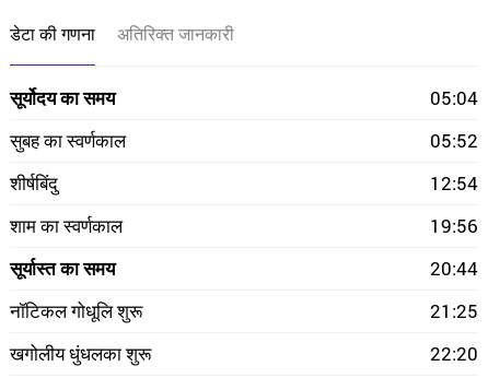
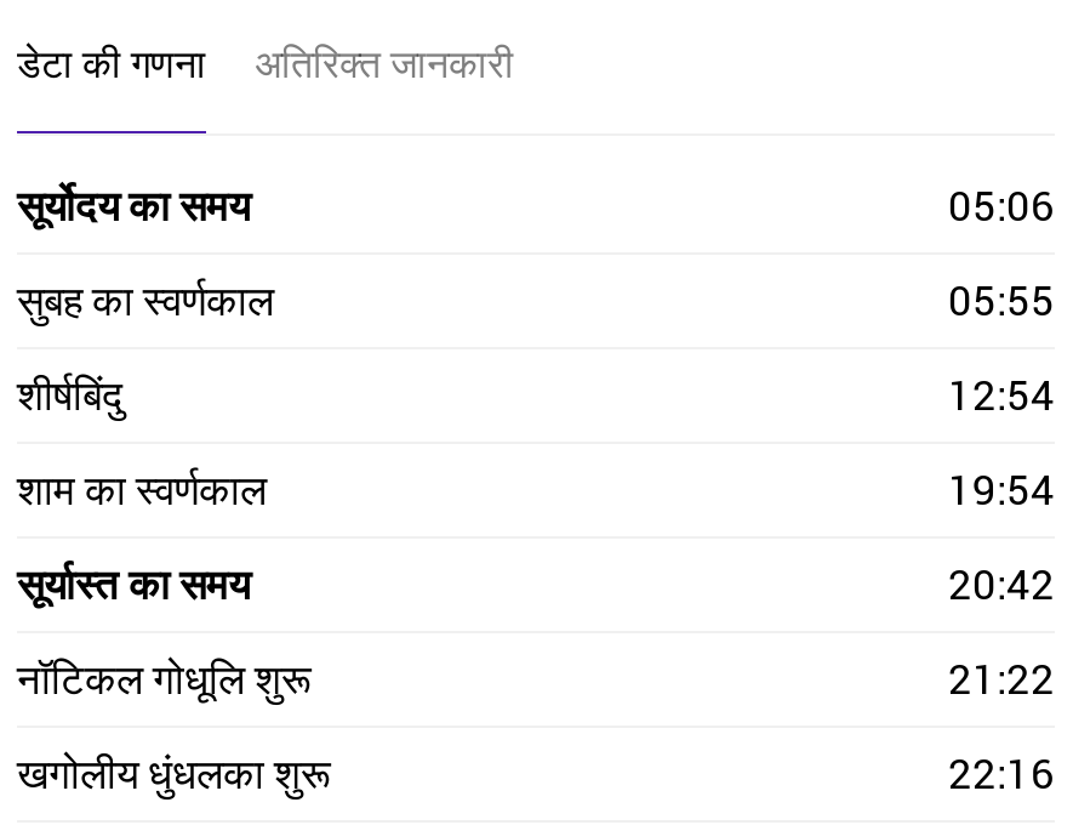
- 05:04
+ 05:06

- 05:52
+ 05:55

- 19:56
+ 19:54

- 20:44
+ 20:42

- 21:25
+ 21:22

- 22:20
+ 22:16
